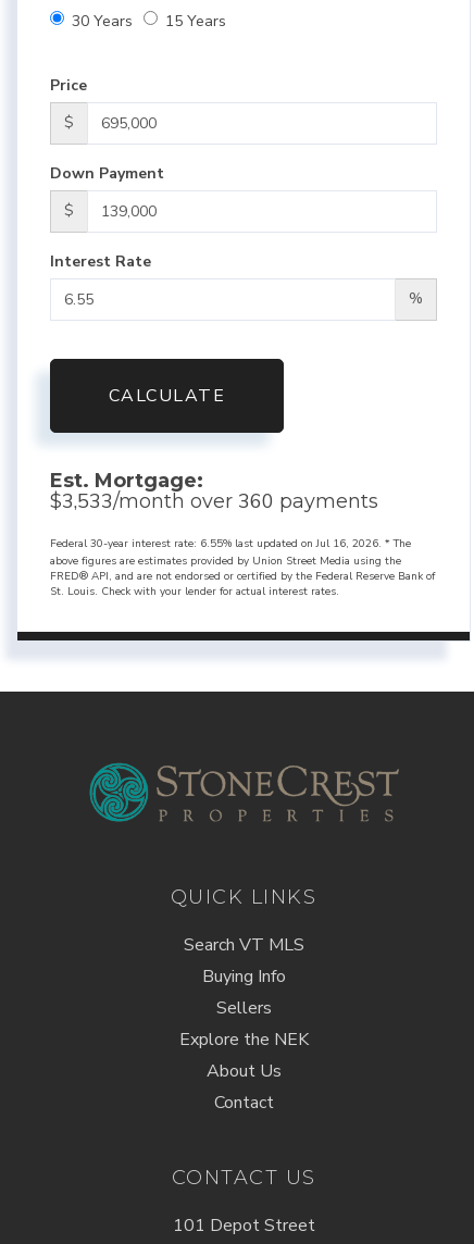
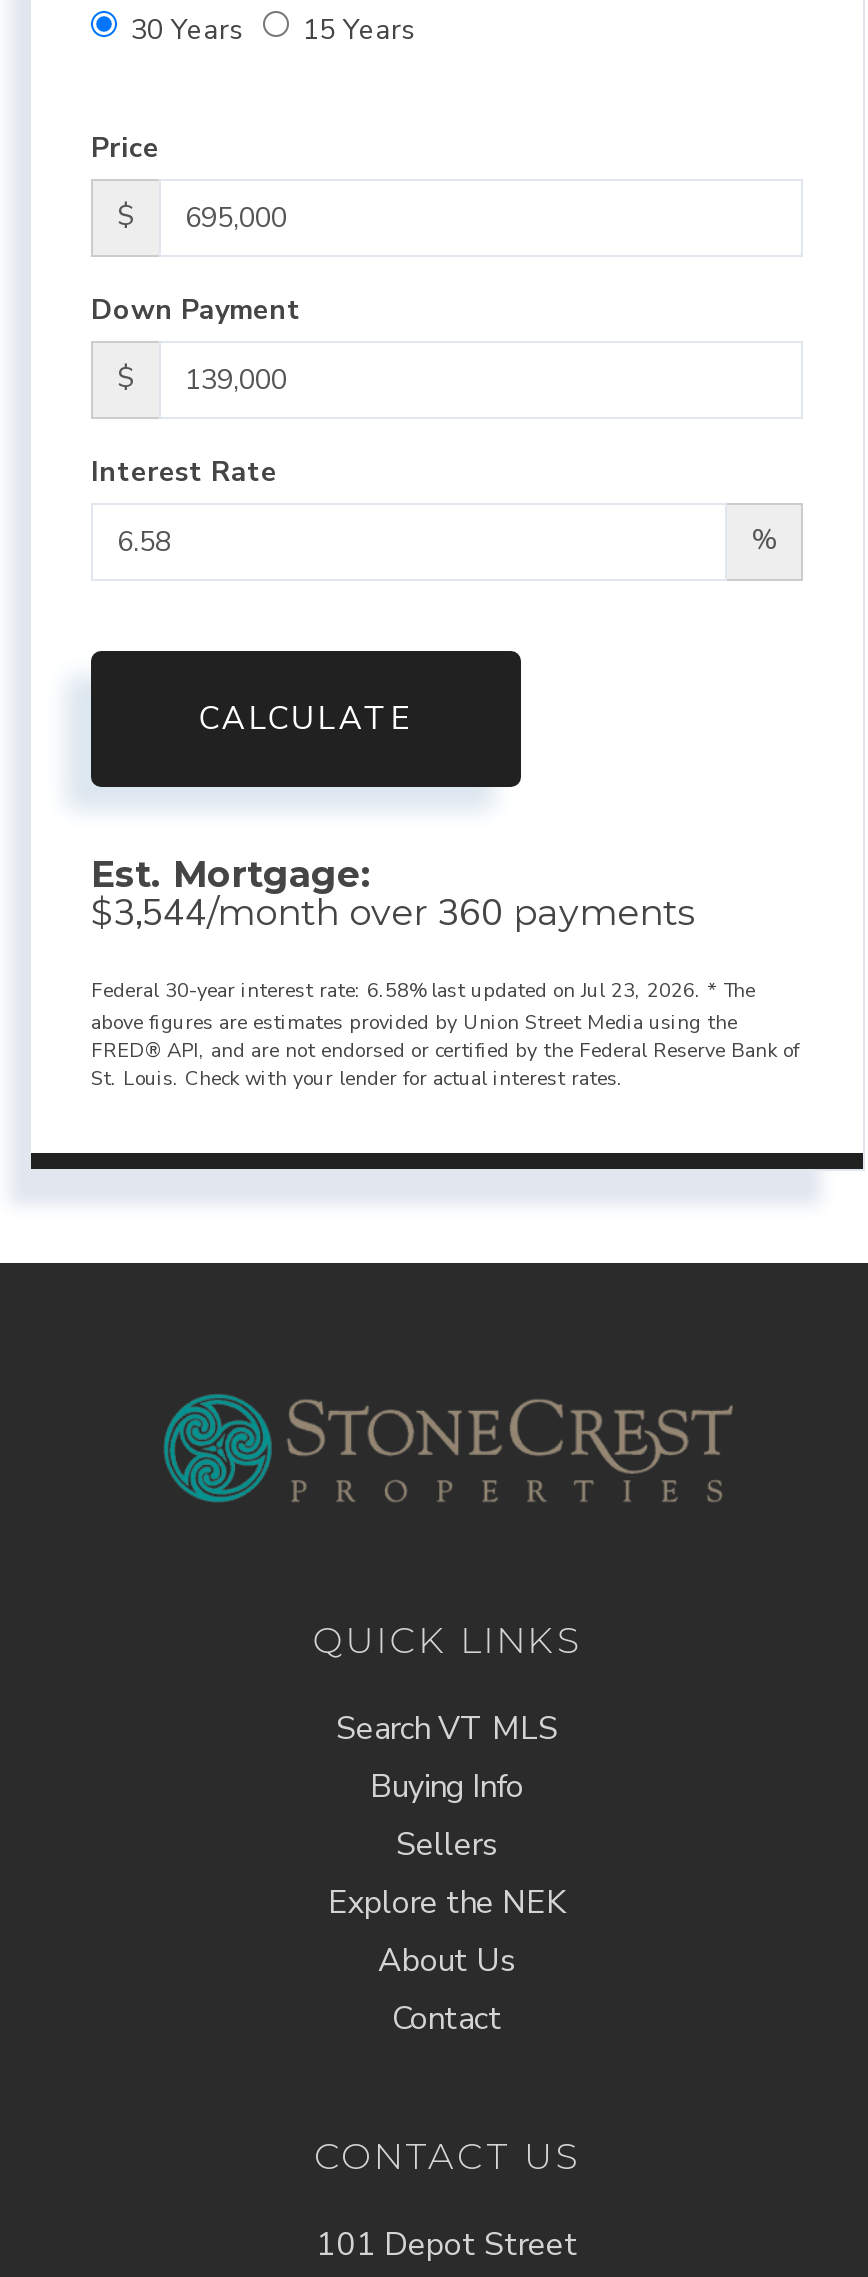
- $3,533/month over 360 payments
+ $3,544/month over 360 payments

- Federal 30-year interest rate: 6.55% last updated on Jul 16, 2026. * The
+ Federal 30-year interest rate: 6.58% last updated on Jul 23, 2026. * The
